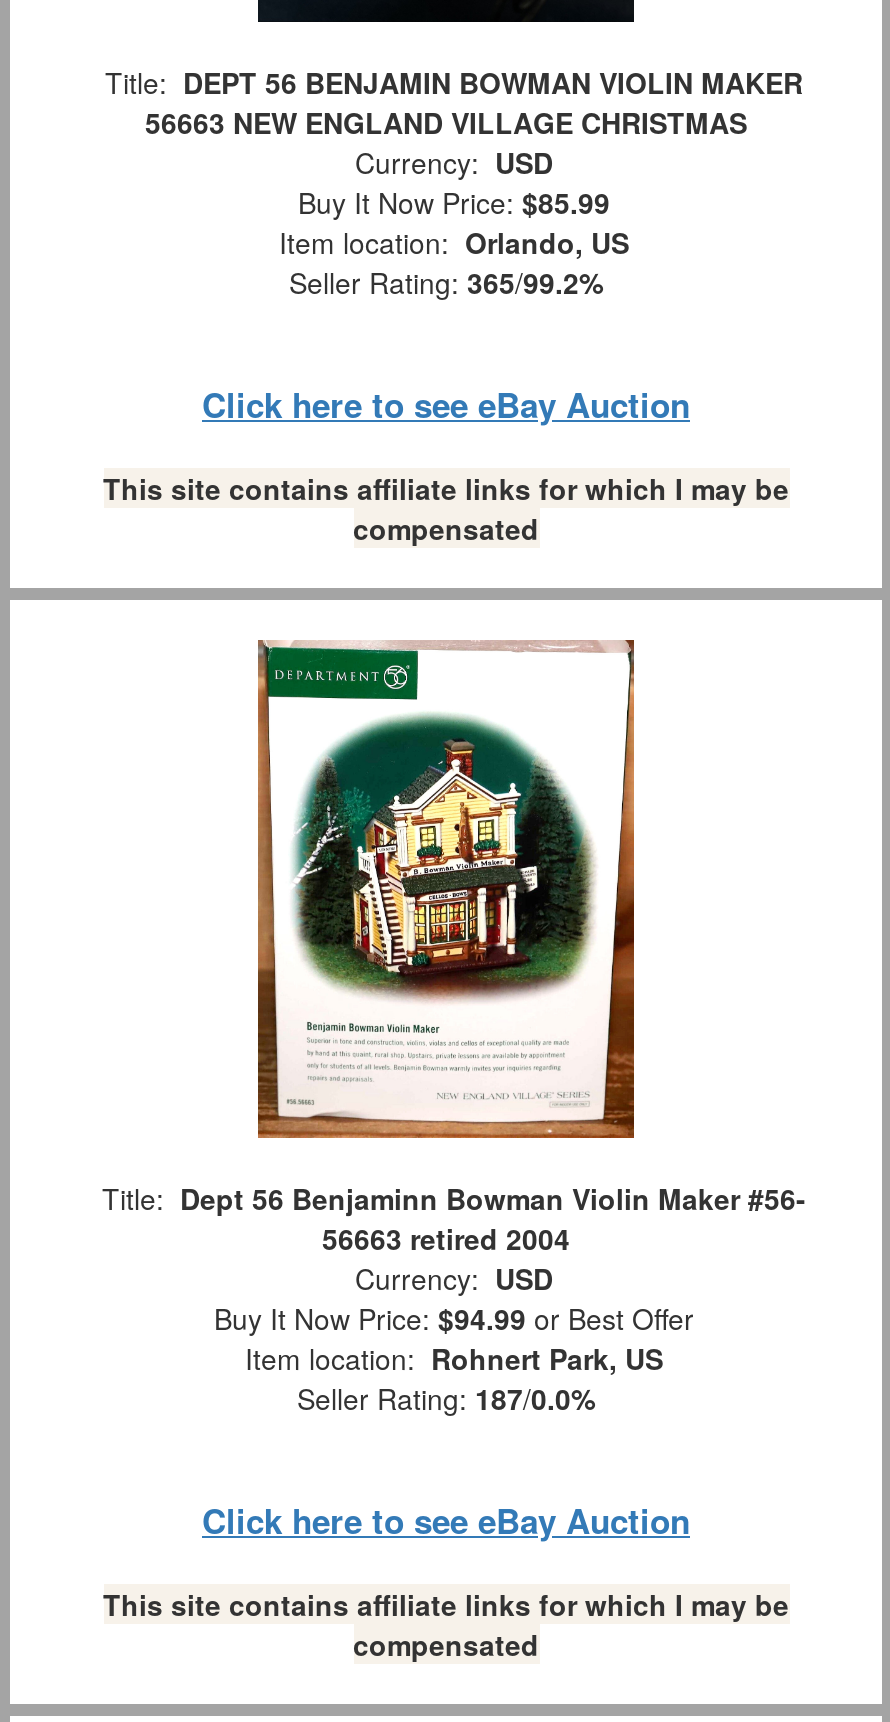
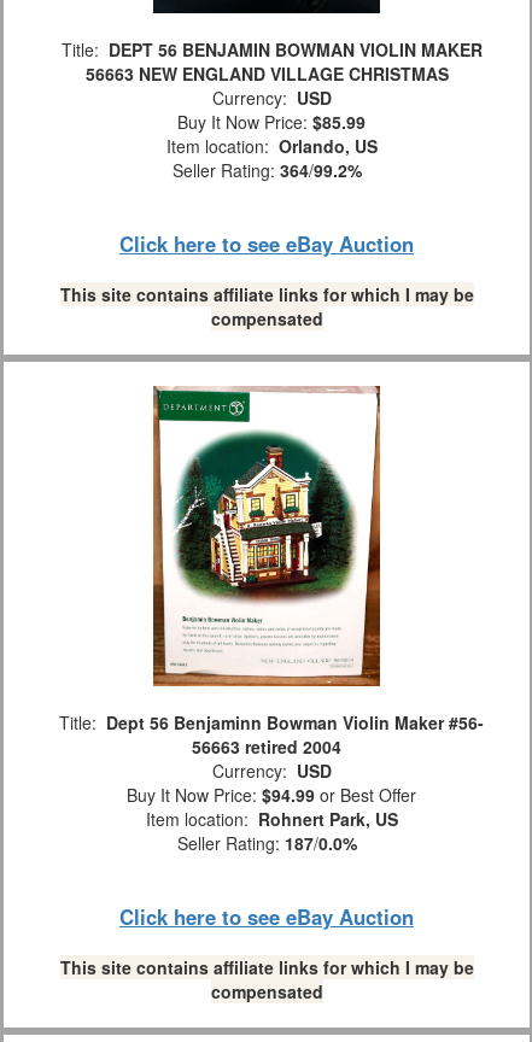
- Seller Rating: 365/99.2%
+ Seller Rating: 364/99.2%
